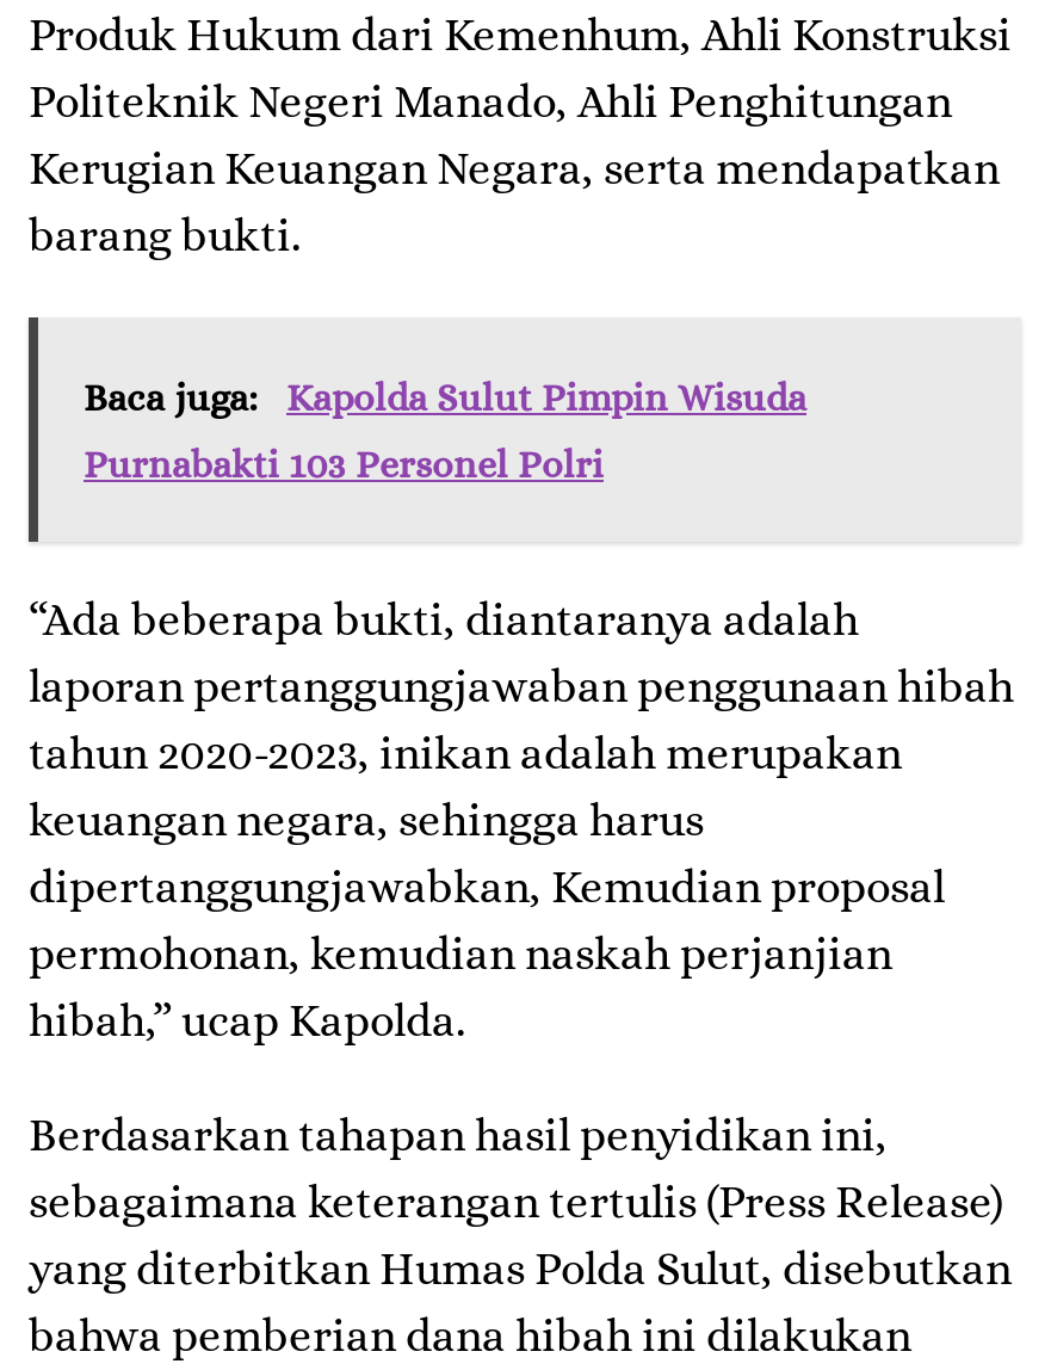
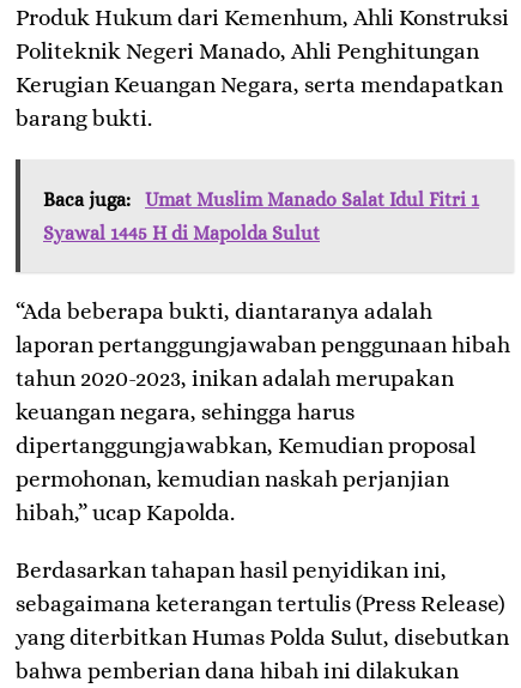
- Baca juga: Kapolda Sulut Pimpin Wisuda
+ Baca juga: Umat Muslim Manado Salat Idul Fitri 1

- Purnabakti 103 Personel Polri
+ Syawal 1445 H di Mapolda Sulut
